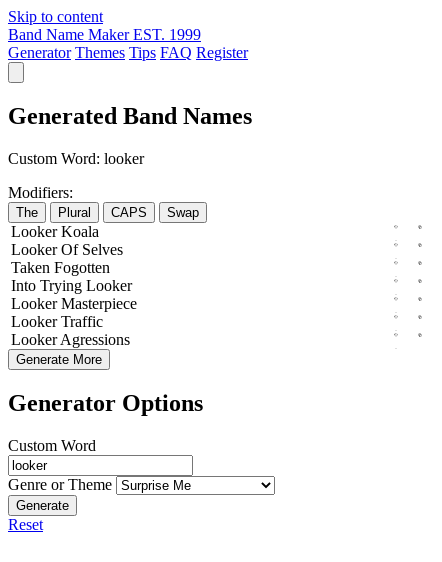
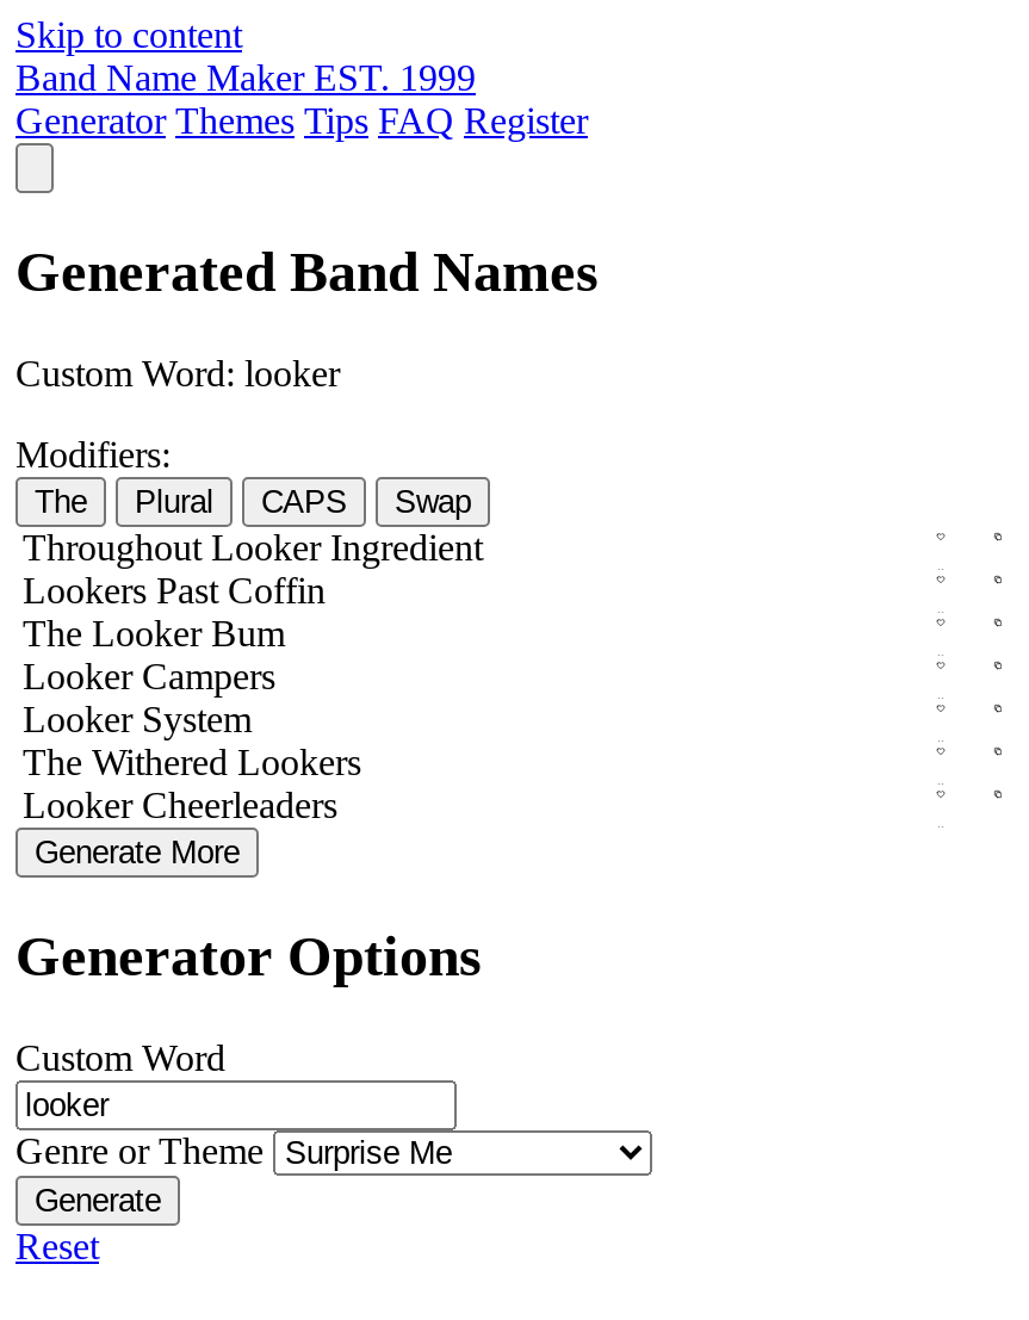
- Looker Koala
- Looker Of Selves
- Taken Fogotten
- Into Trying Looker
- Looker Masterpiece
- Looker Traffic
- Looker Agressions
+ Throughout Looker Ingredient
+ Lookers Past Coffin
+ The Looker Bum
+ Looker Campers
+ Looker System
+ The Withered Lookers
+ Looker Cheerleaders
